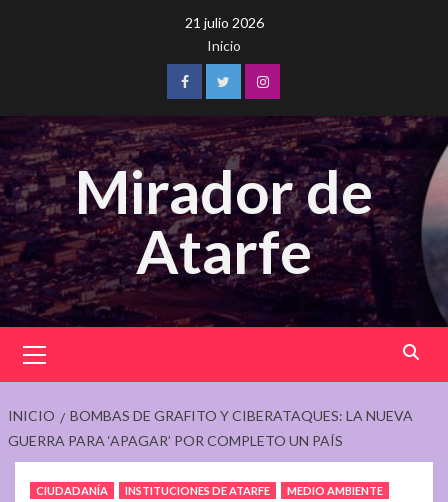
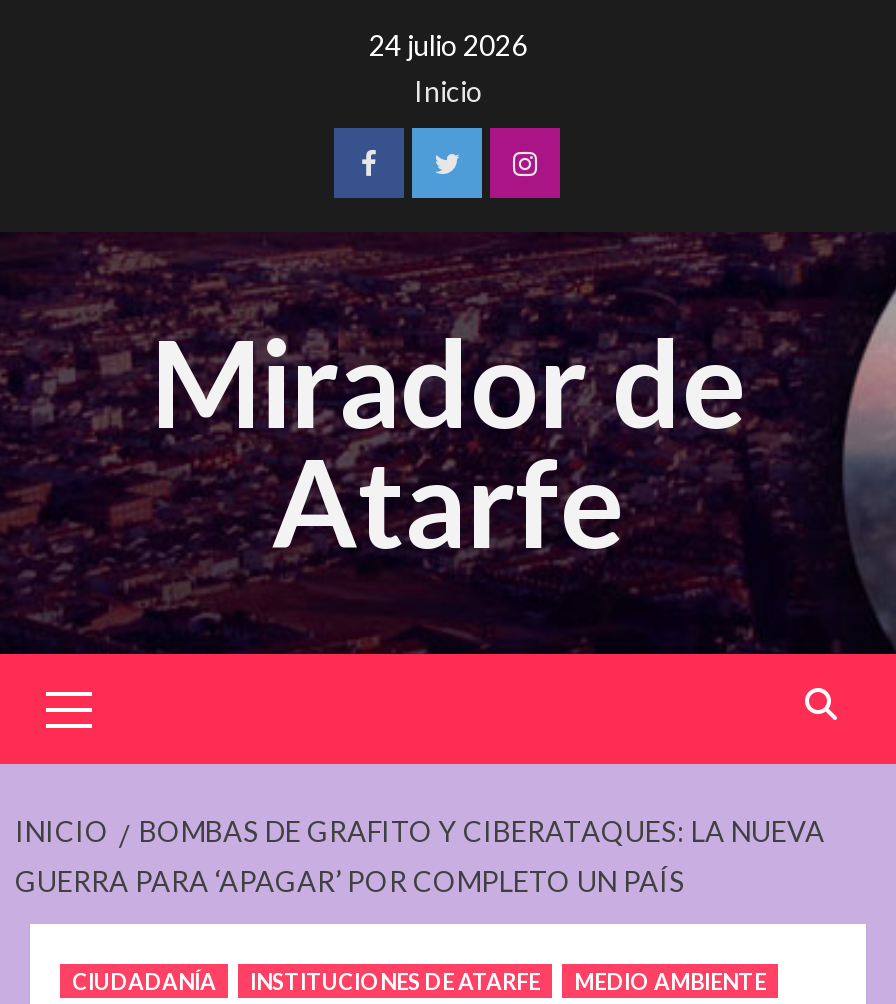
- 21 julio 2026
+ 24 julio 2026
